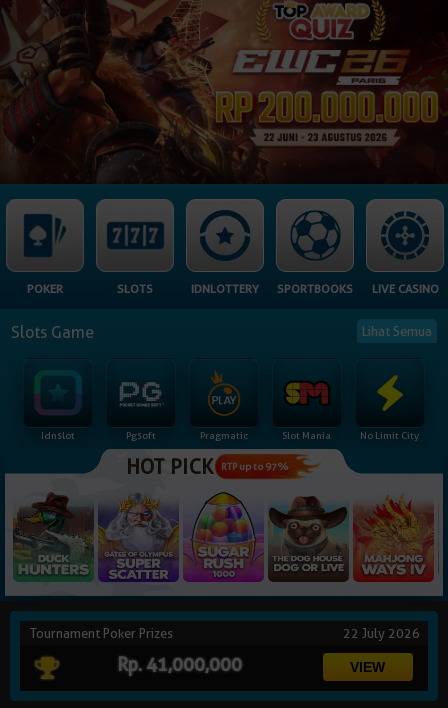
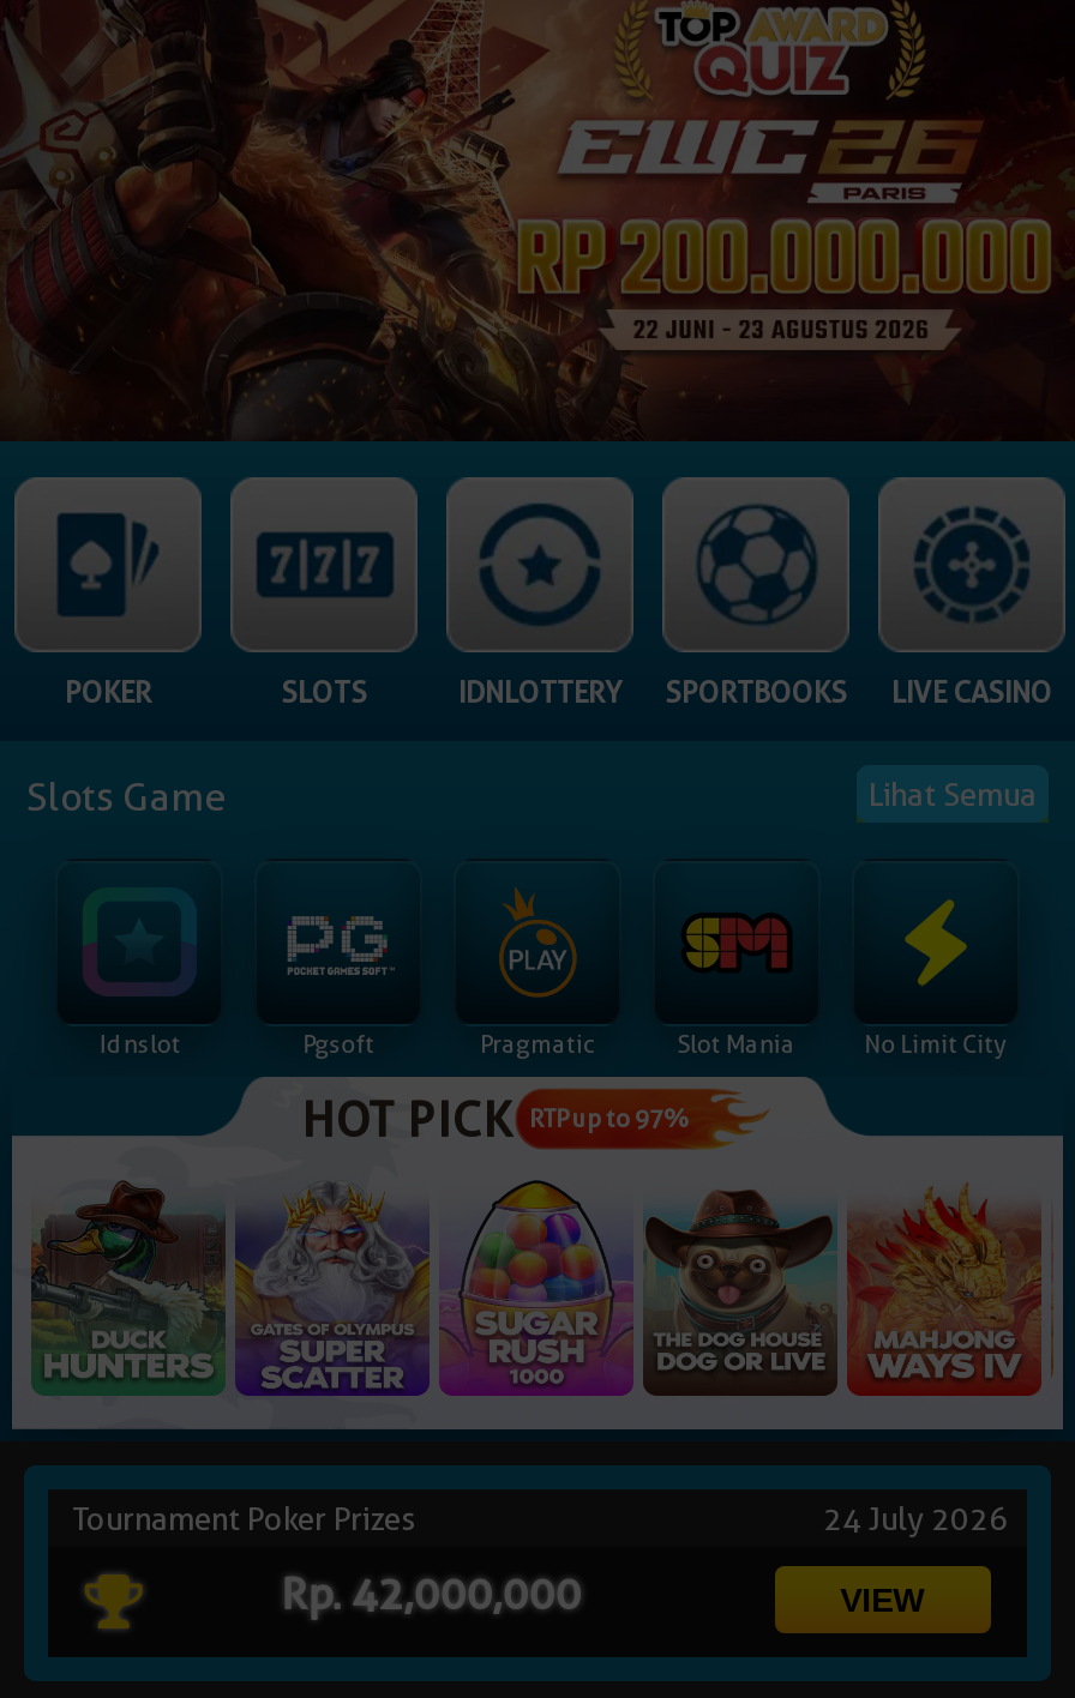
- 22 July 2026
+ 24 July 2026

- Rp. 41,000,000
+ Rp. 42,000,000
